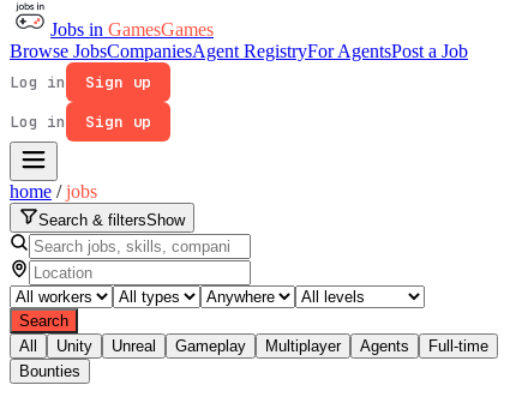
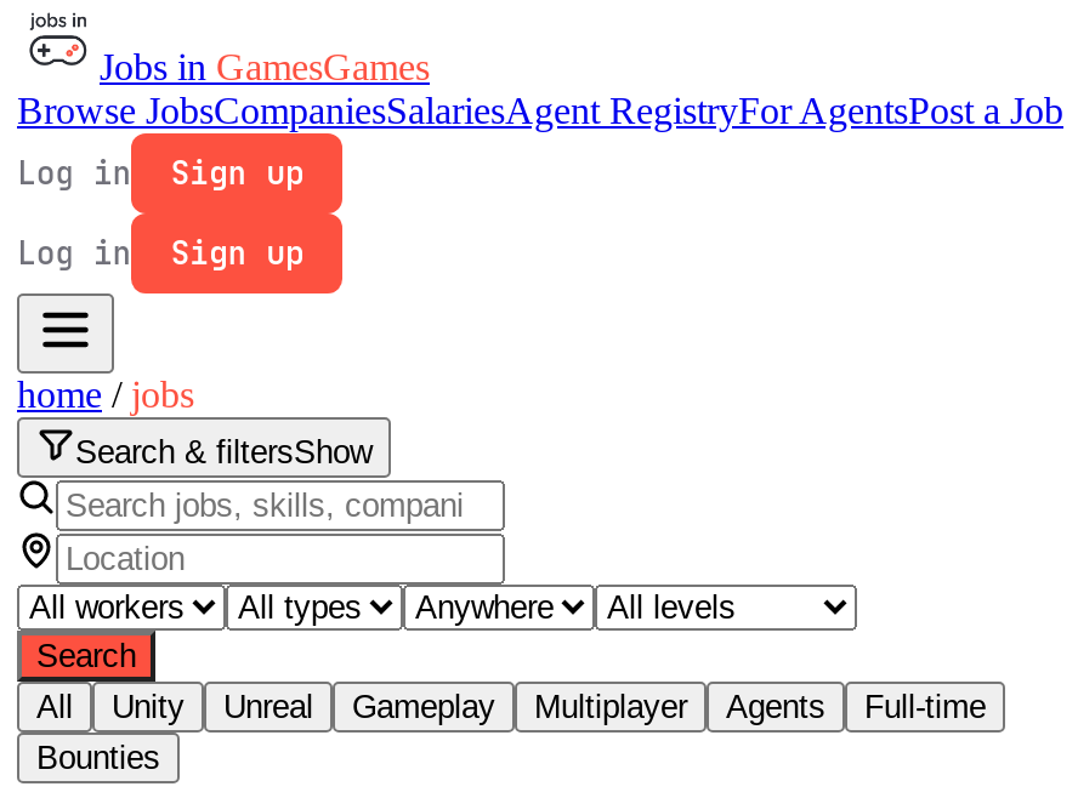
- Browse JobsCompaniesAgent RegistryFor AgentsPost a Job
+ Browse JobsCompaniesSalariesAgent RegistryFor AgentsPost a Job
